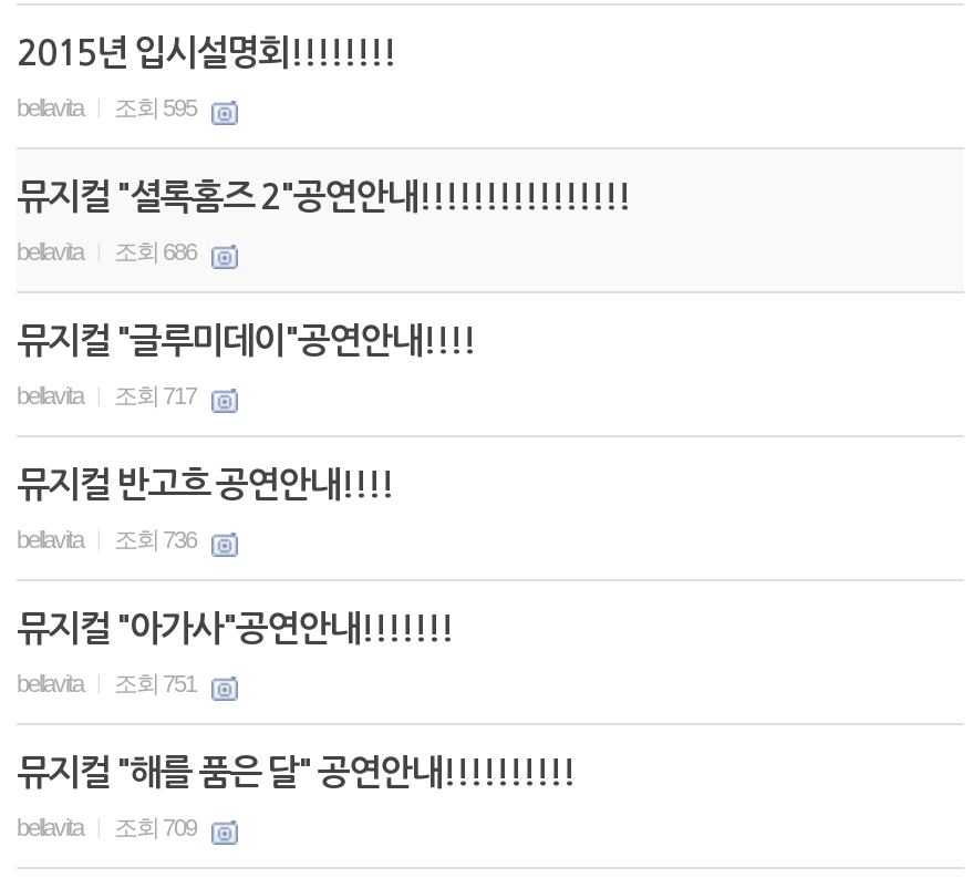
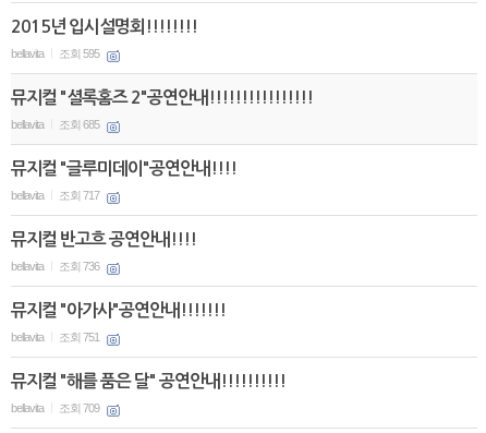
- bellavita 조회 686
+ bellavita 조회 685
